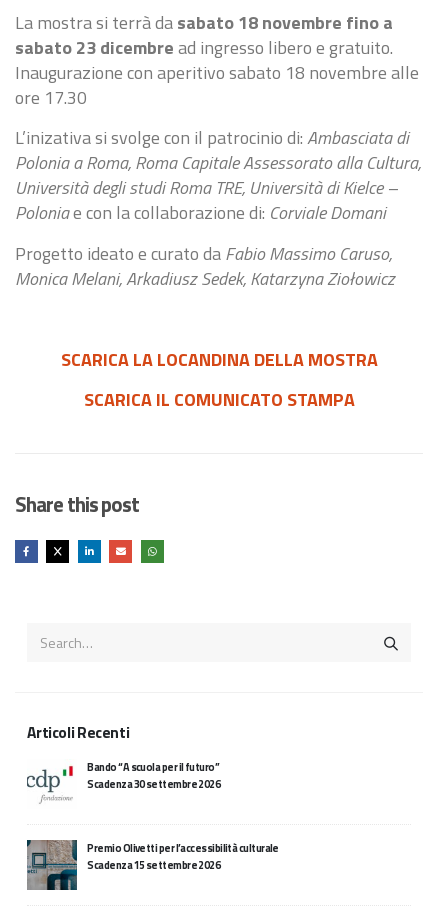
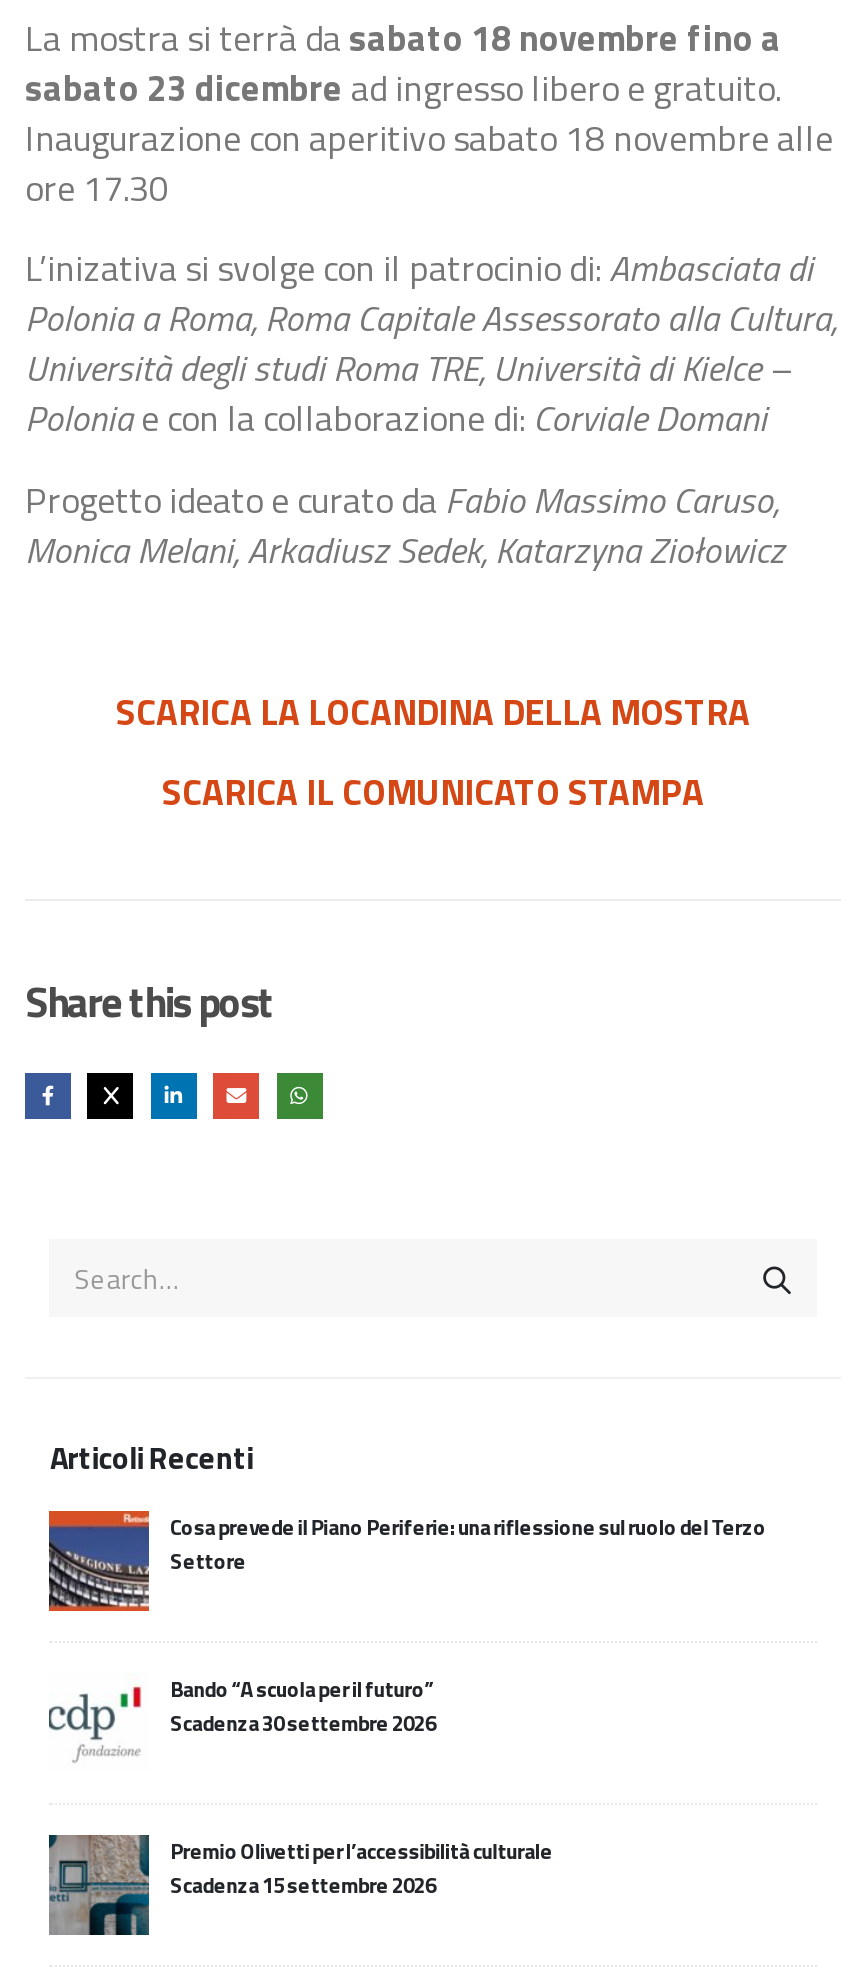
+ [image]
+ Cosa prevede il Piano Periferie: una riflessione sul ruolo del Terzo
+ Settore
